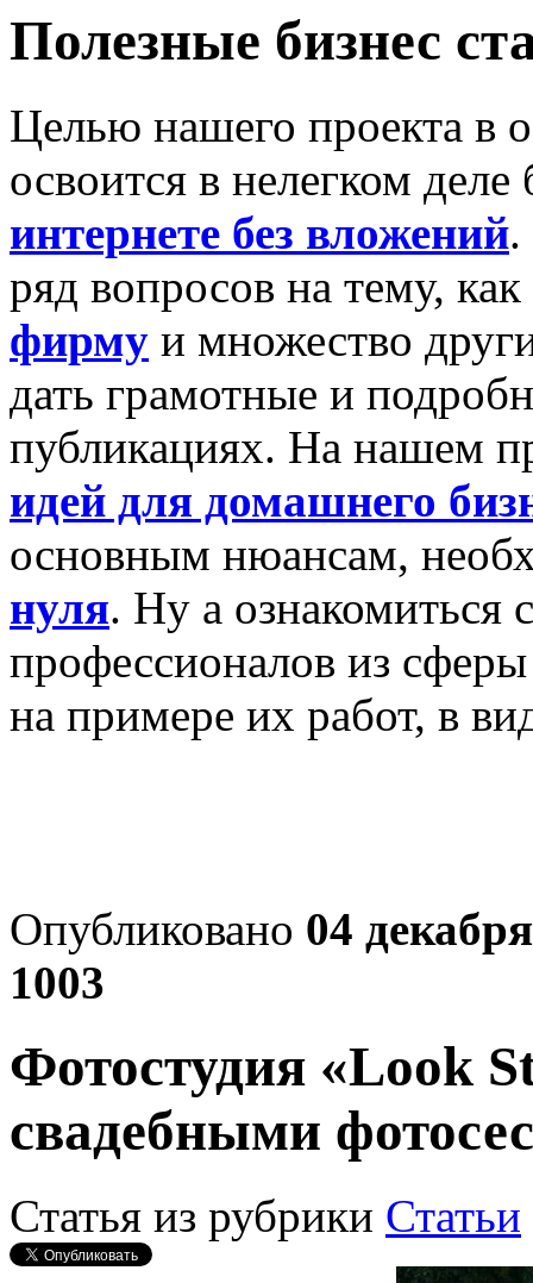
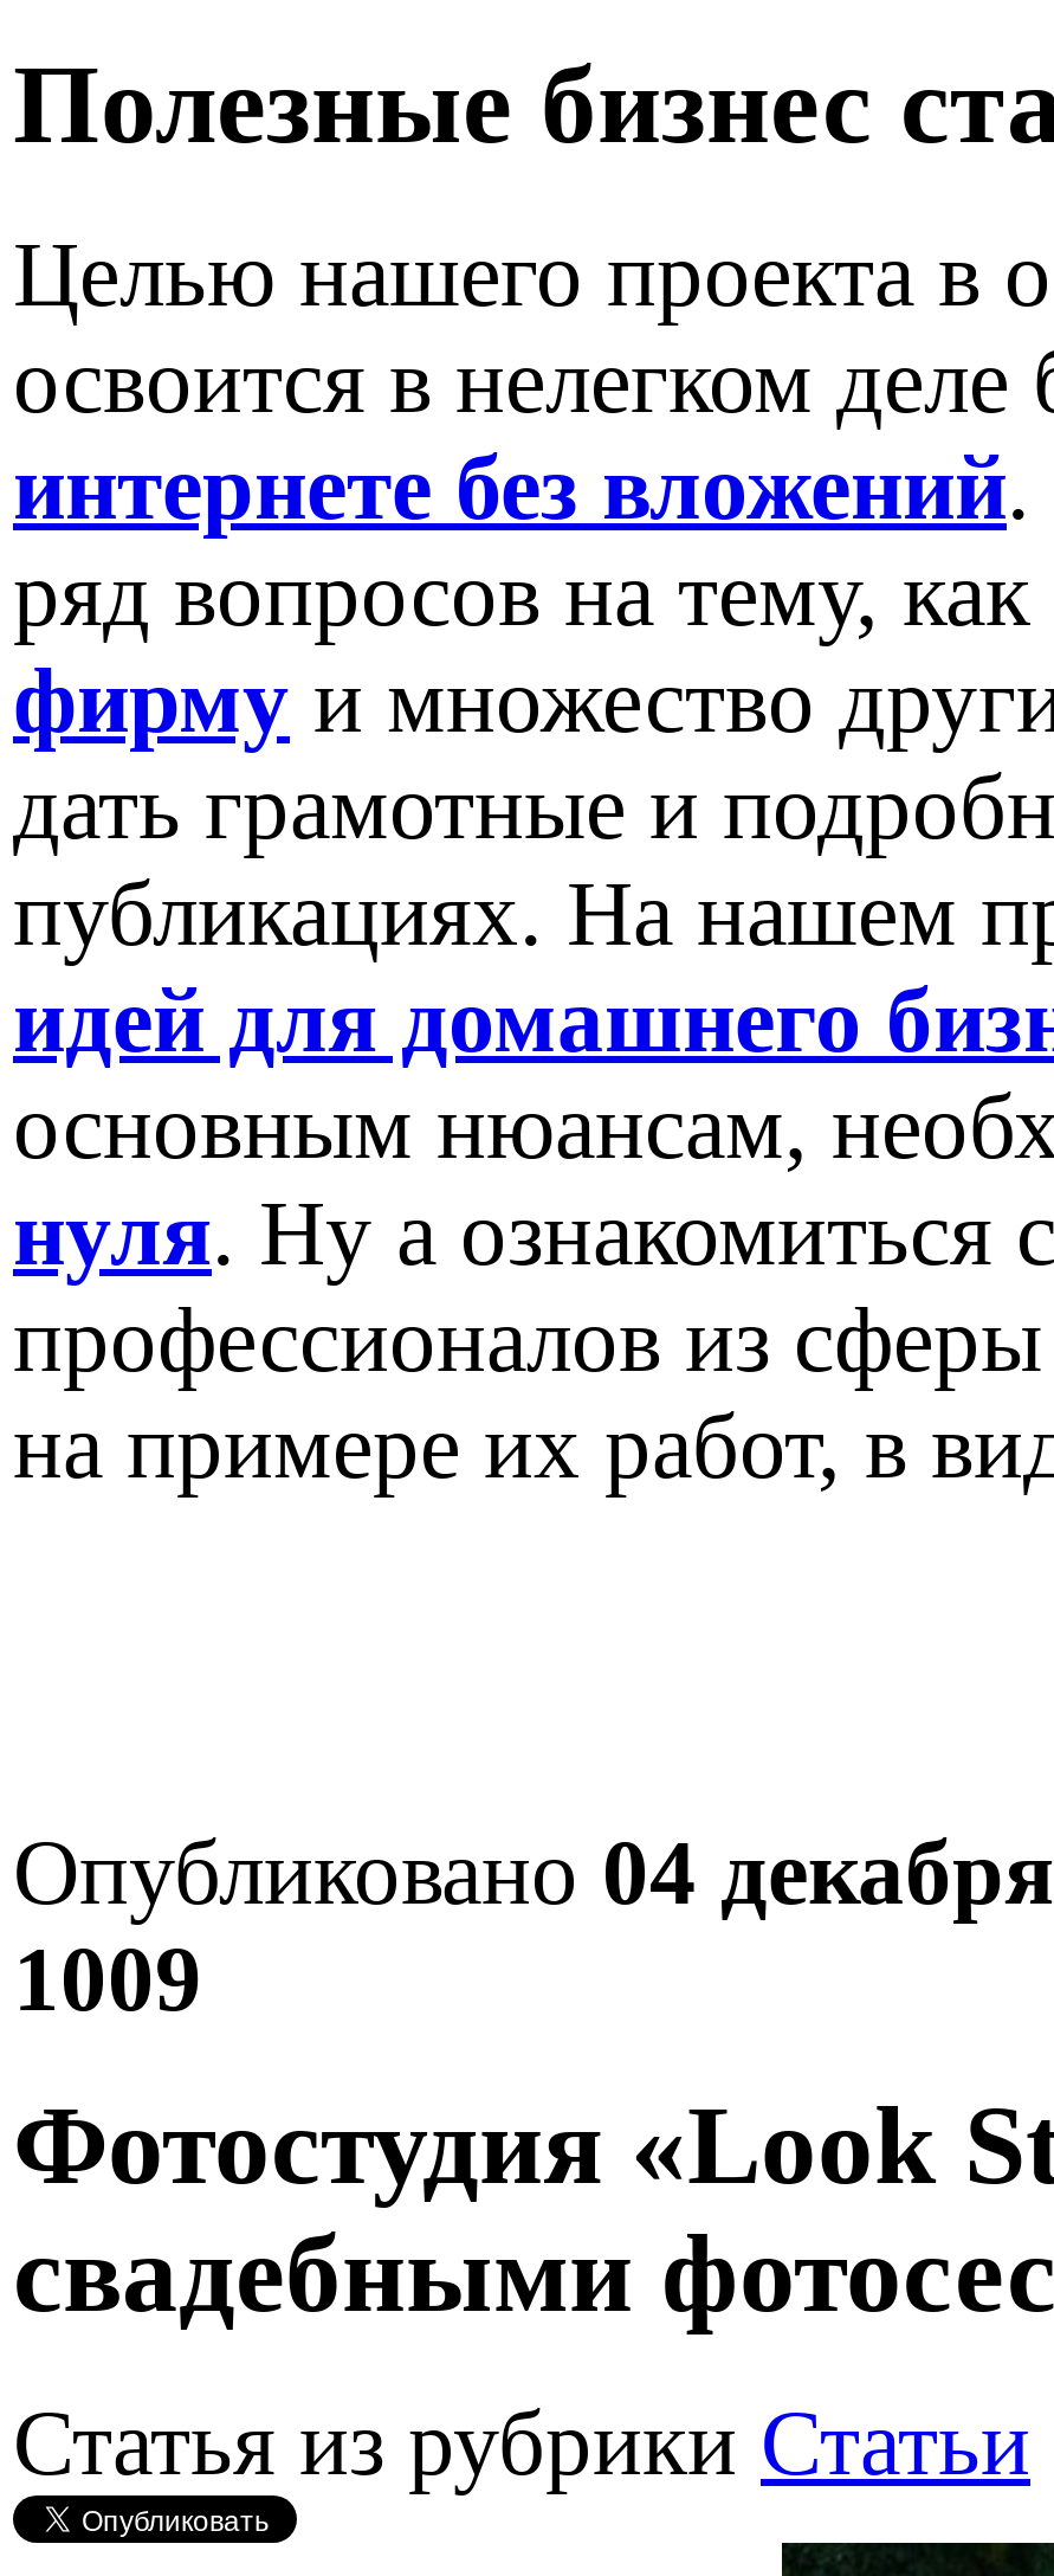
- 1003
+ 1009
